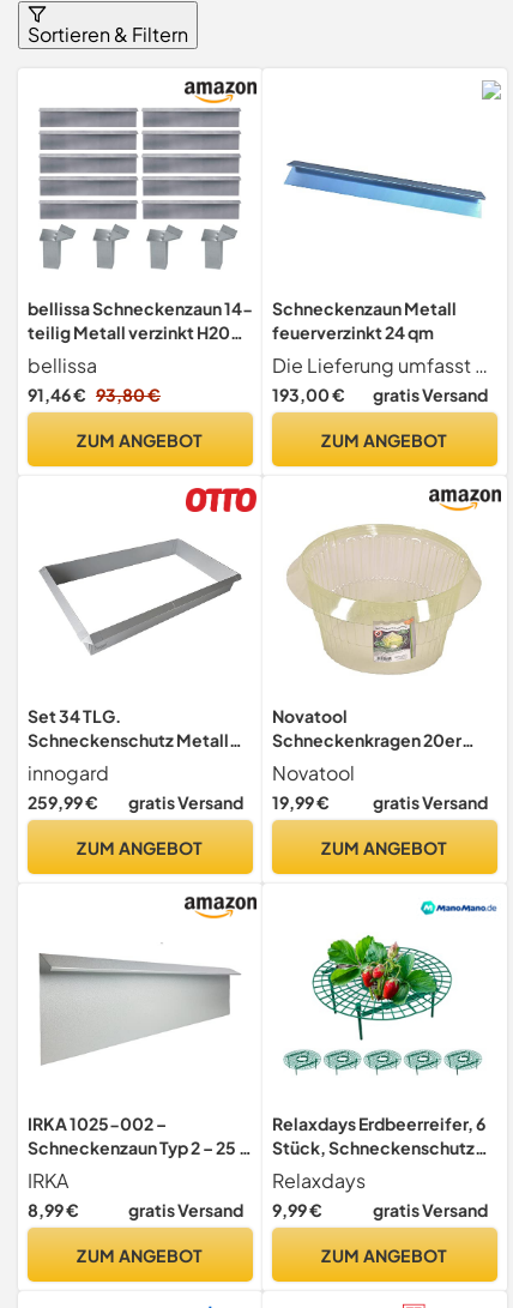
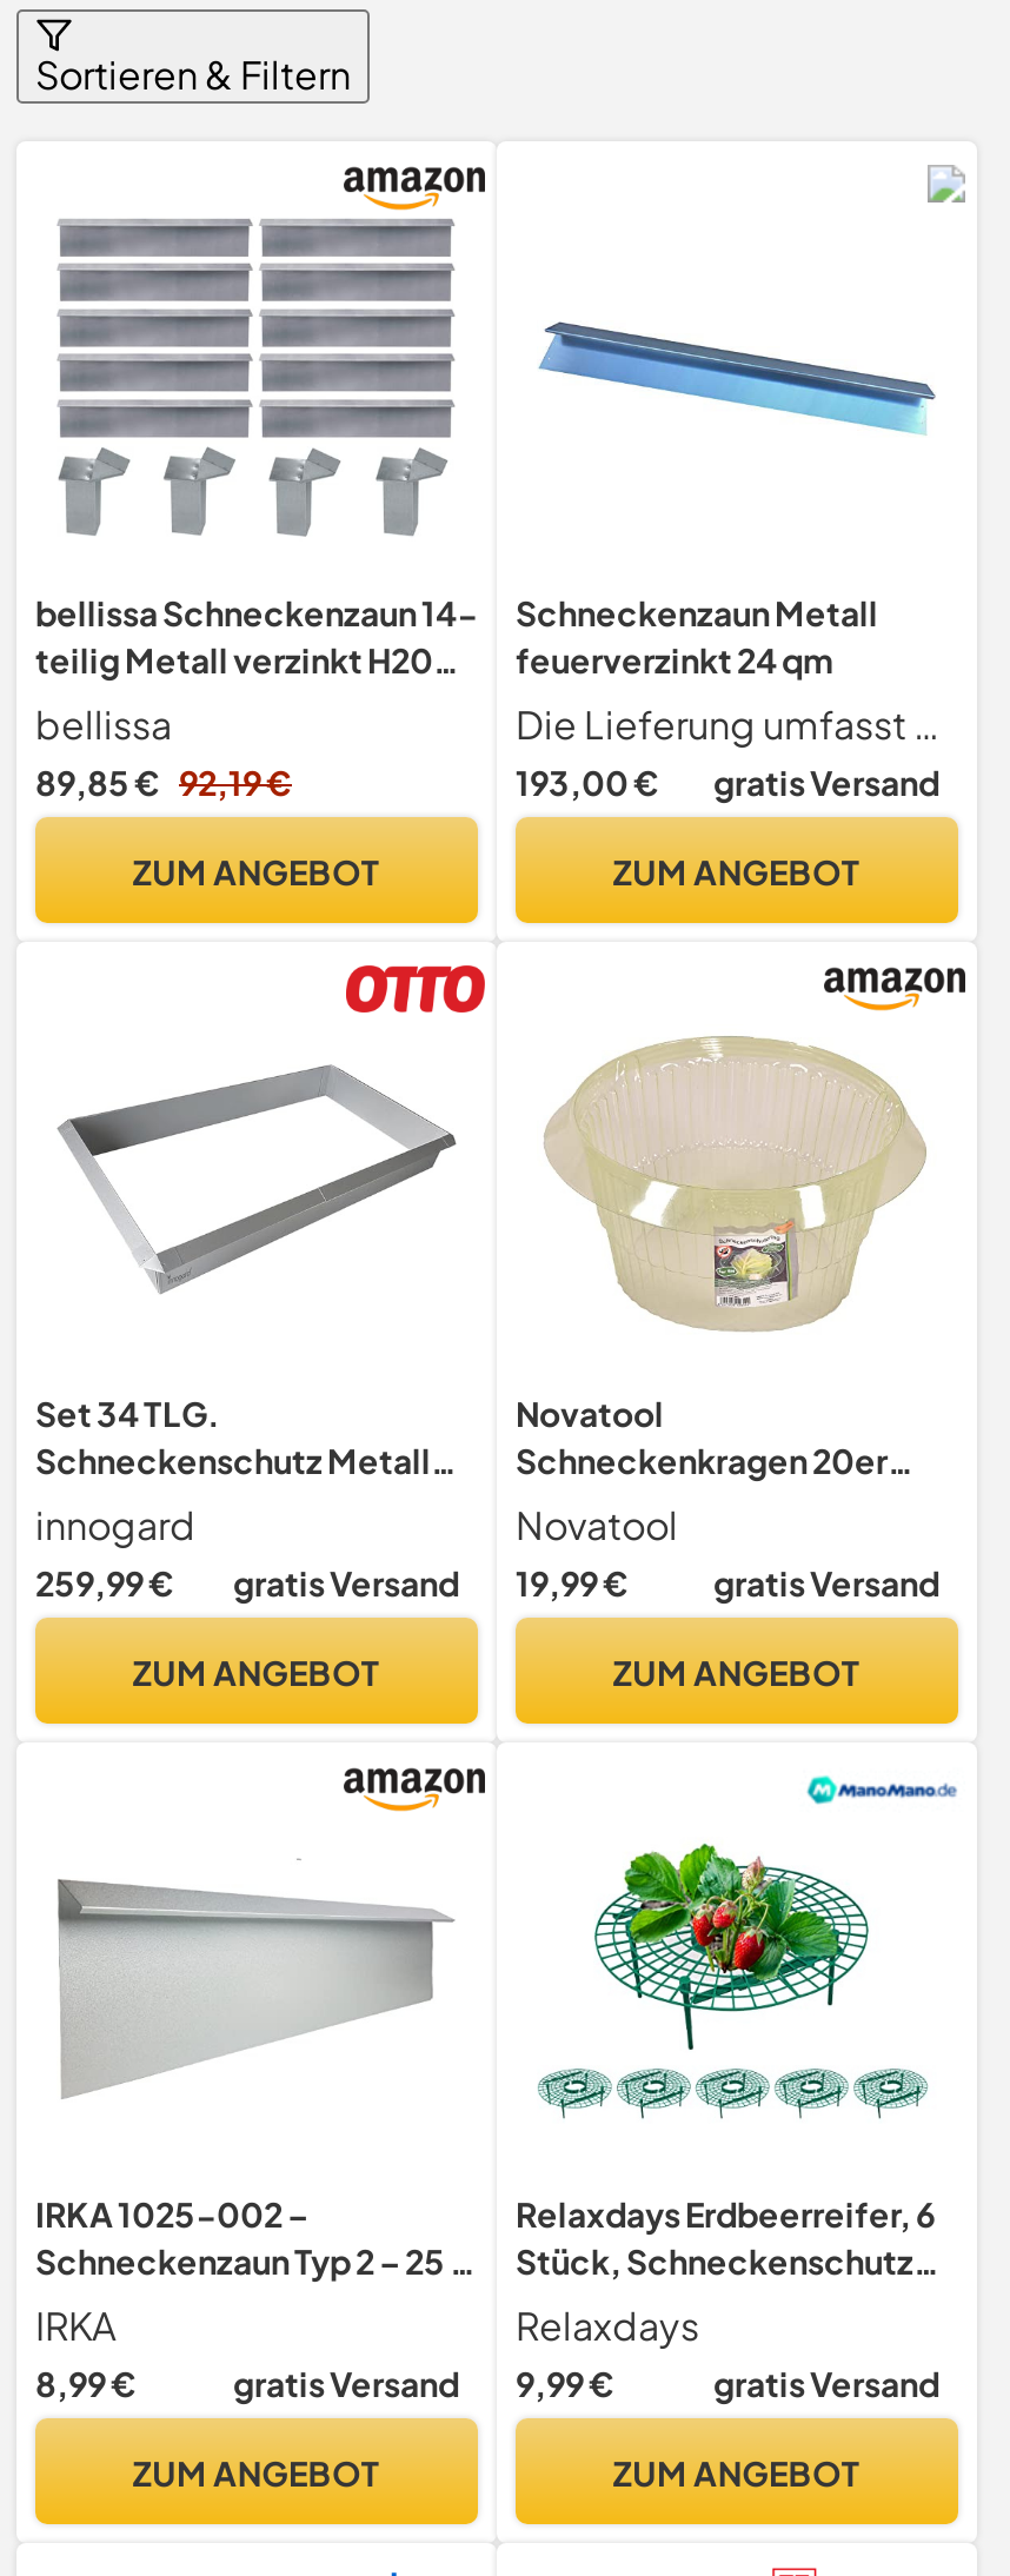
- 91,46 € 93,80 €
+ 89,85 € 92,19 €
